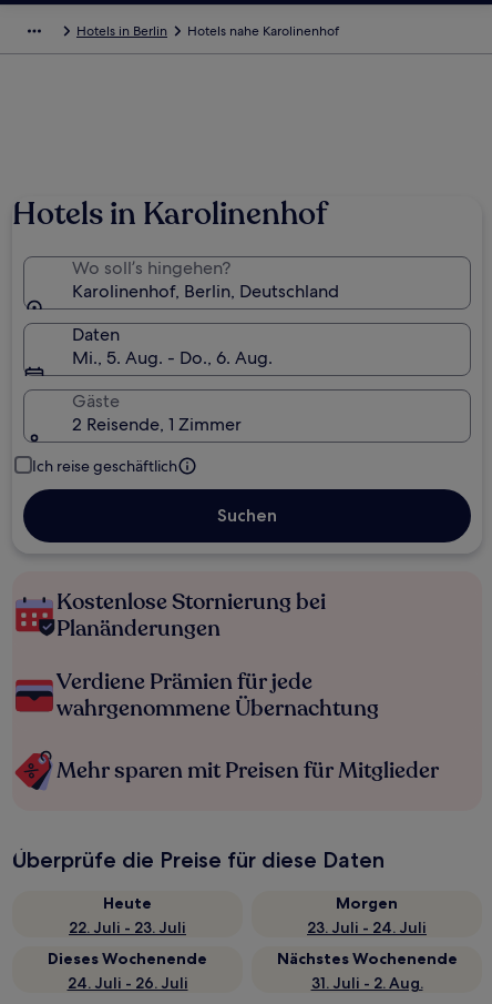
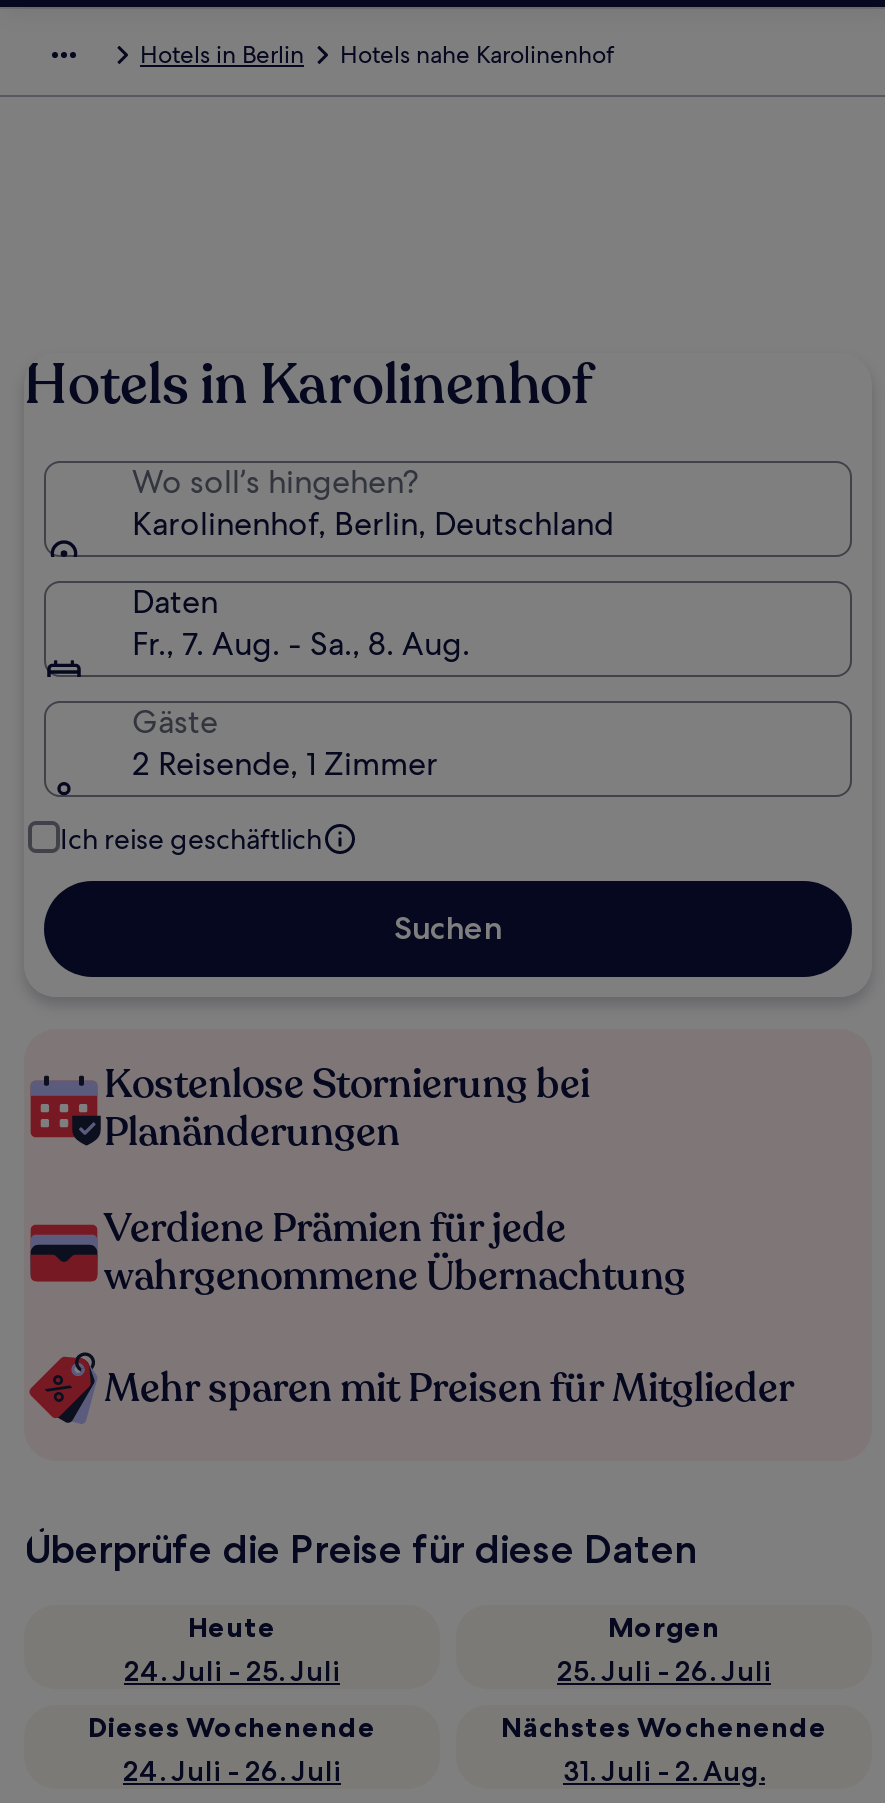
- Mi., 5. Aug. - Do., 6. Aug.
+ Fr., 7. Aug. - Sa., 8. Aug.

- 22. Juli - 23. Juli
+ 24. Juli - 25. Juli

- 23. Juli - 24. Juli
+ 25. Juli - 26. Juli
